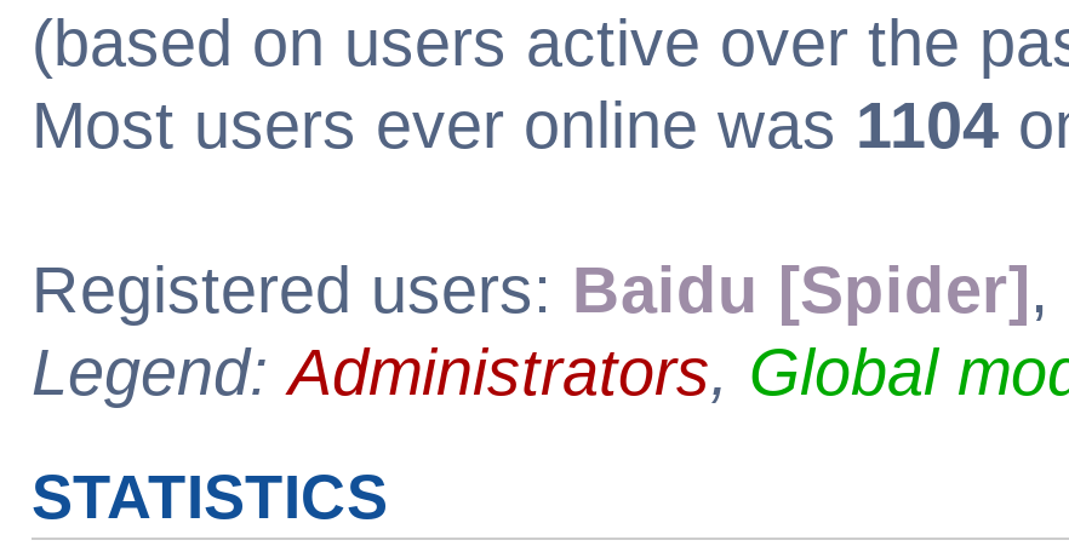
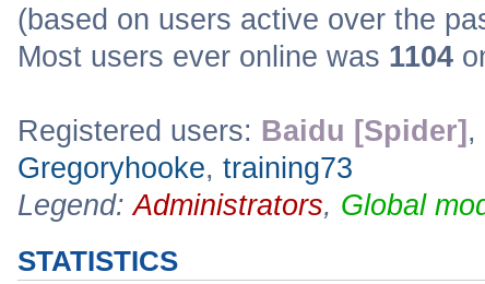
+ Gregoryhooke, training73
